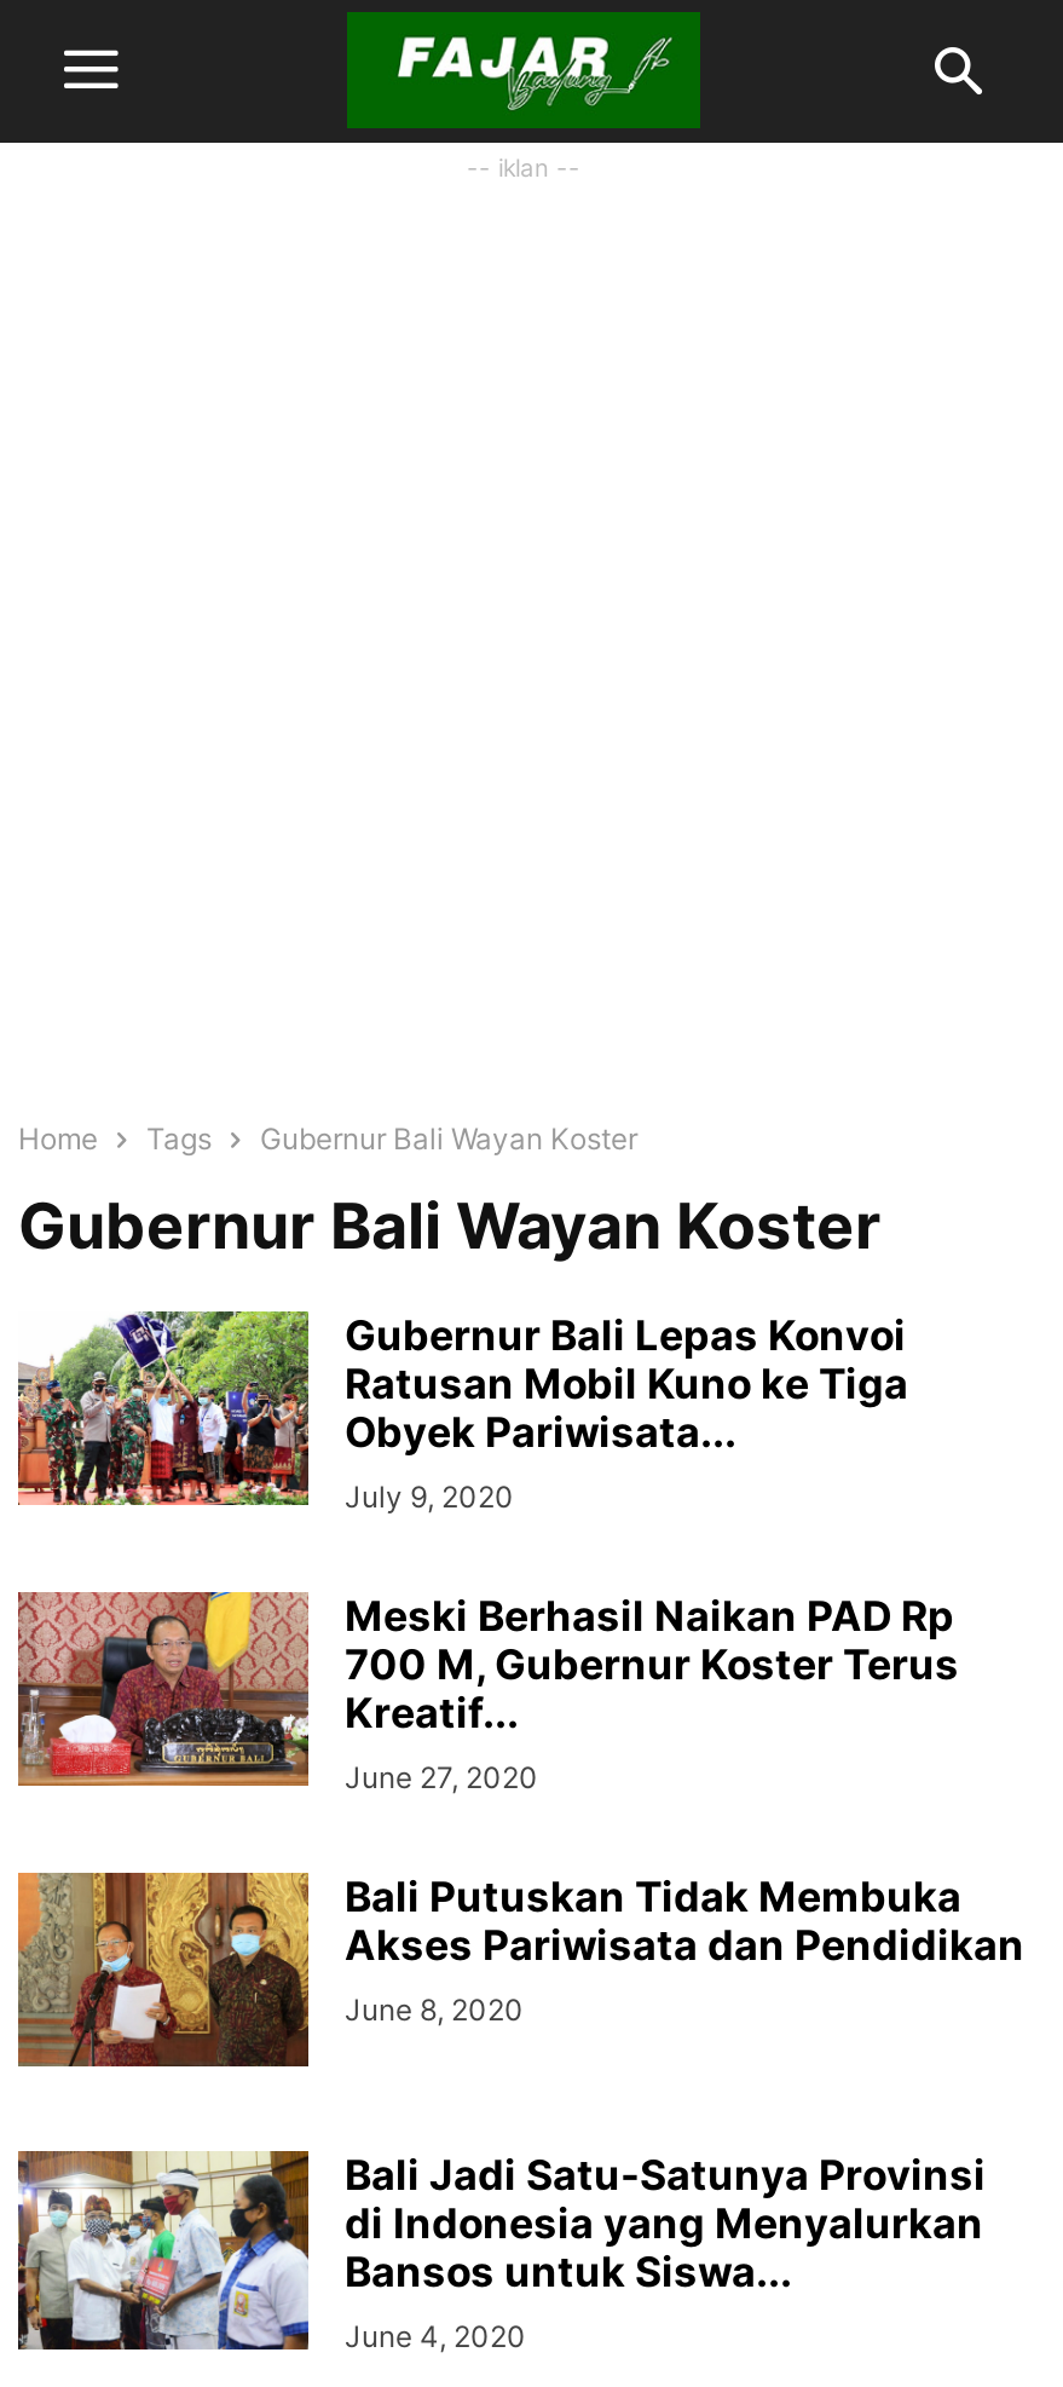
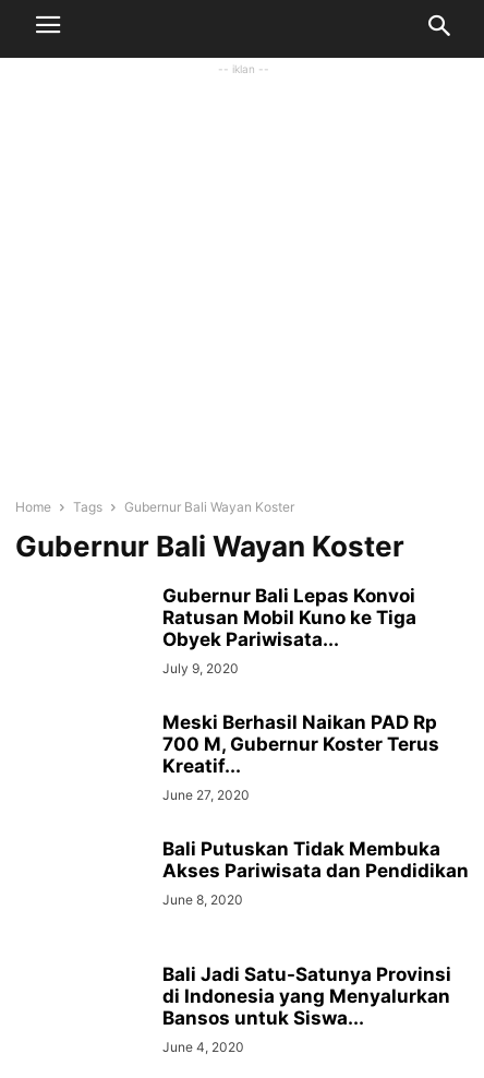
- [image]

- [image]

- [image]

- [image]

- [image]
